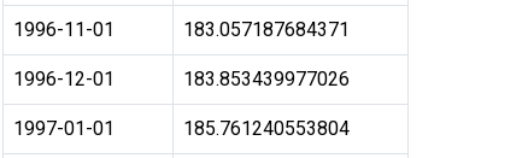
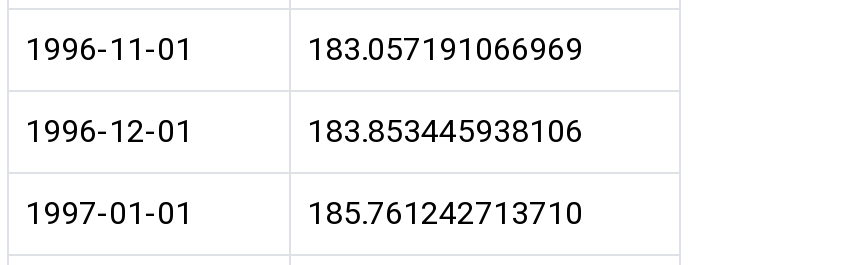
- 183.057187684371
+ 183.057191066969

- 183.853439977026
+ 183.853445938106

- 185.761240553804
+ 185.761242713710
